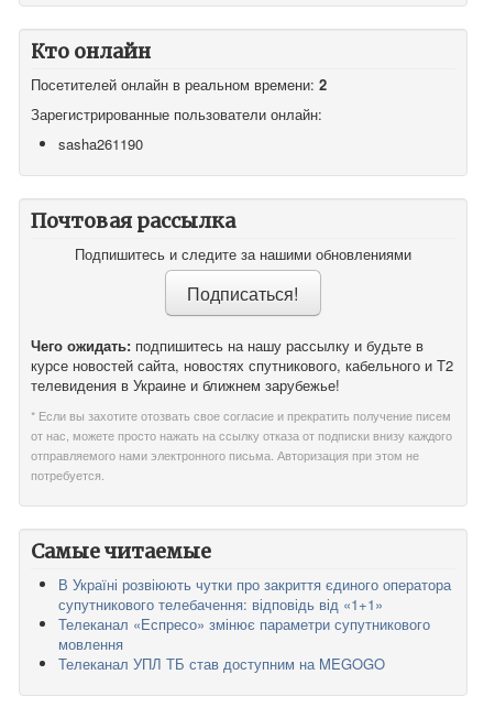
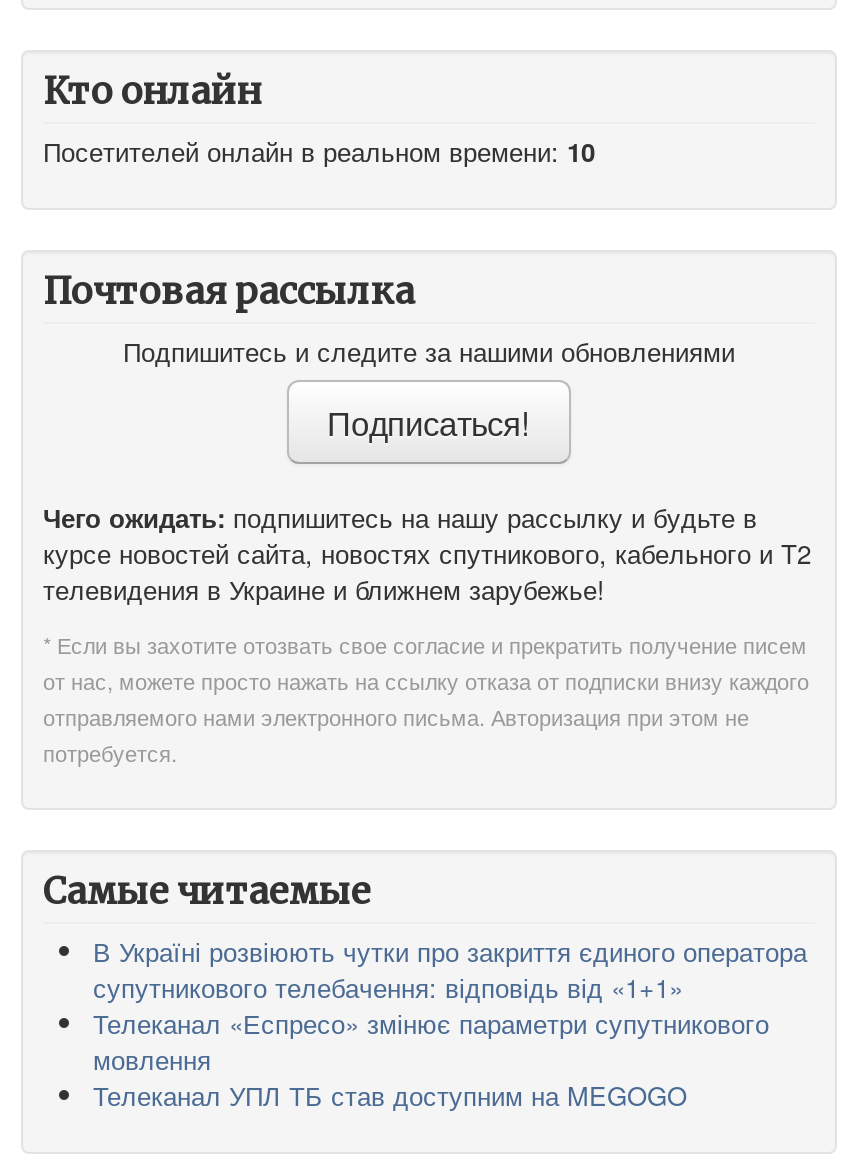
- Посетителей онлайн в реальном времени: 2
- Зарегистрированные пользователи онлайн:
- sasha261190
+ Посетителей онлайн в реальном времени: 10
